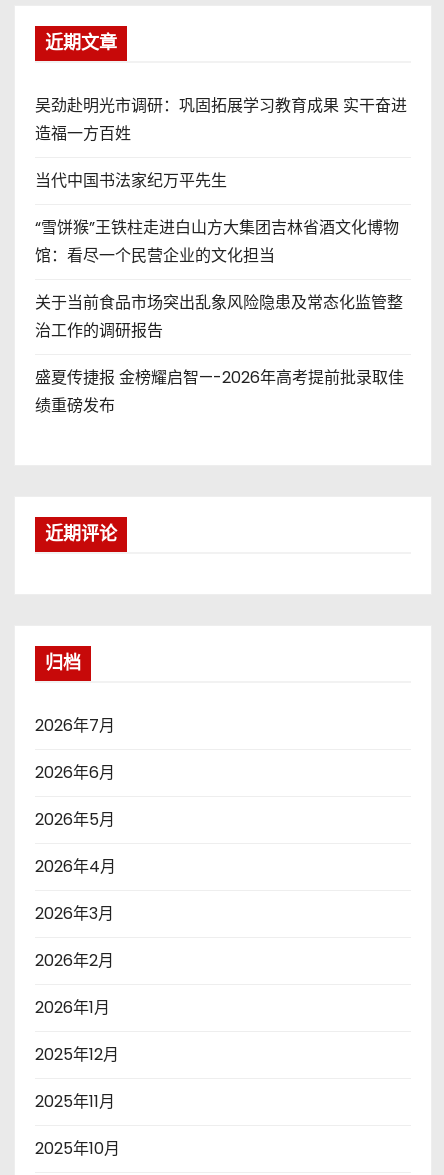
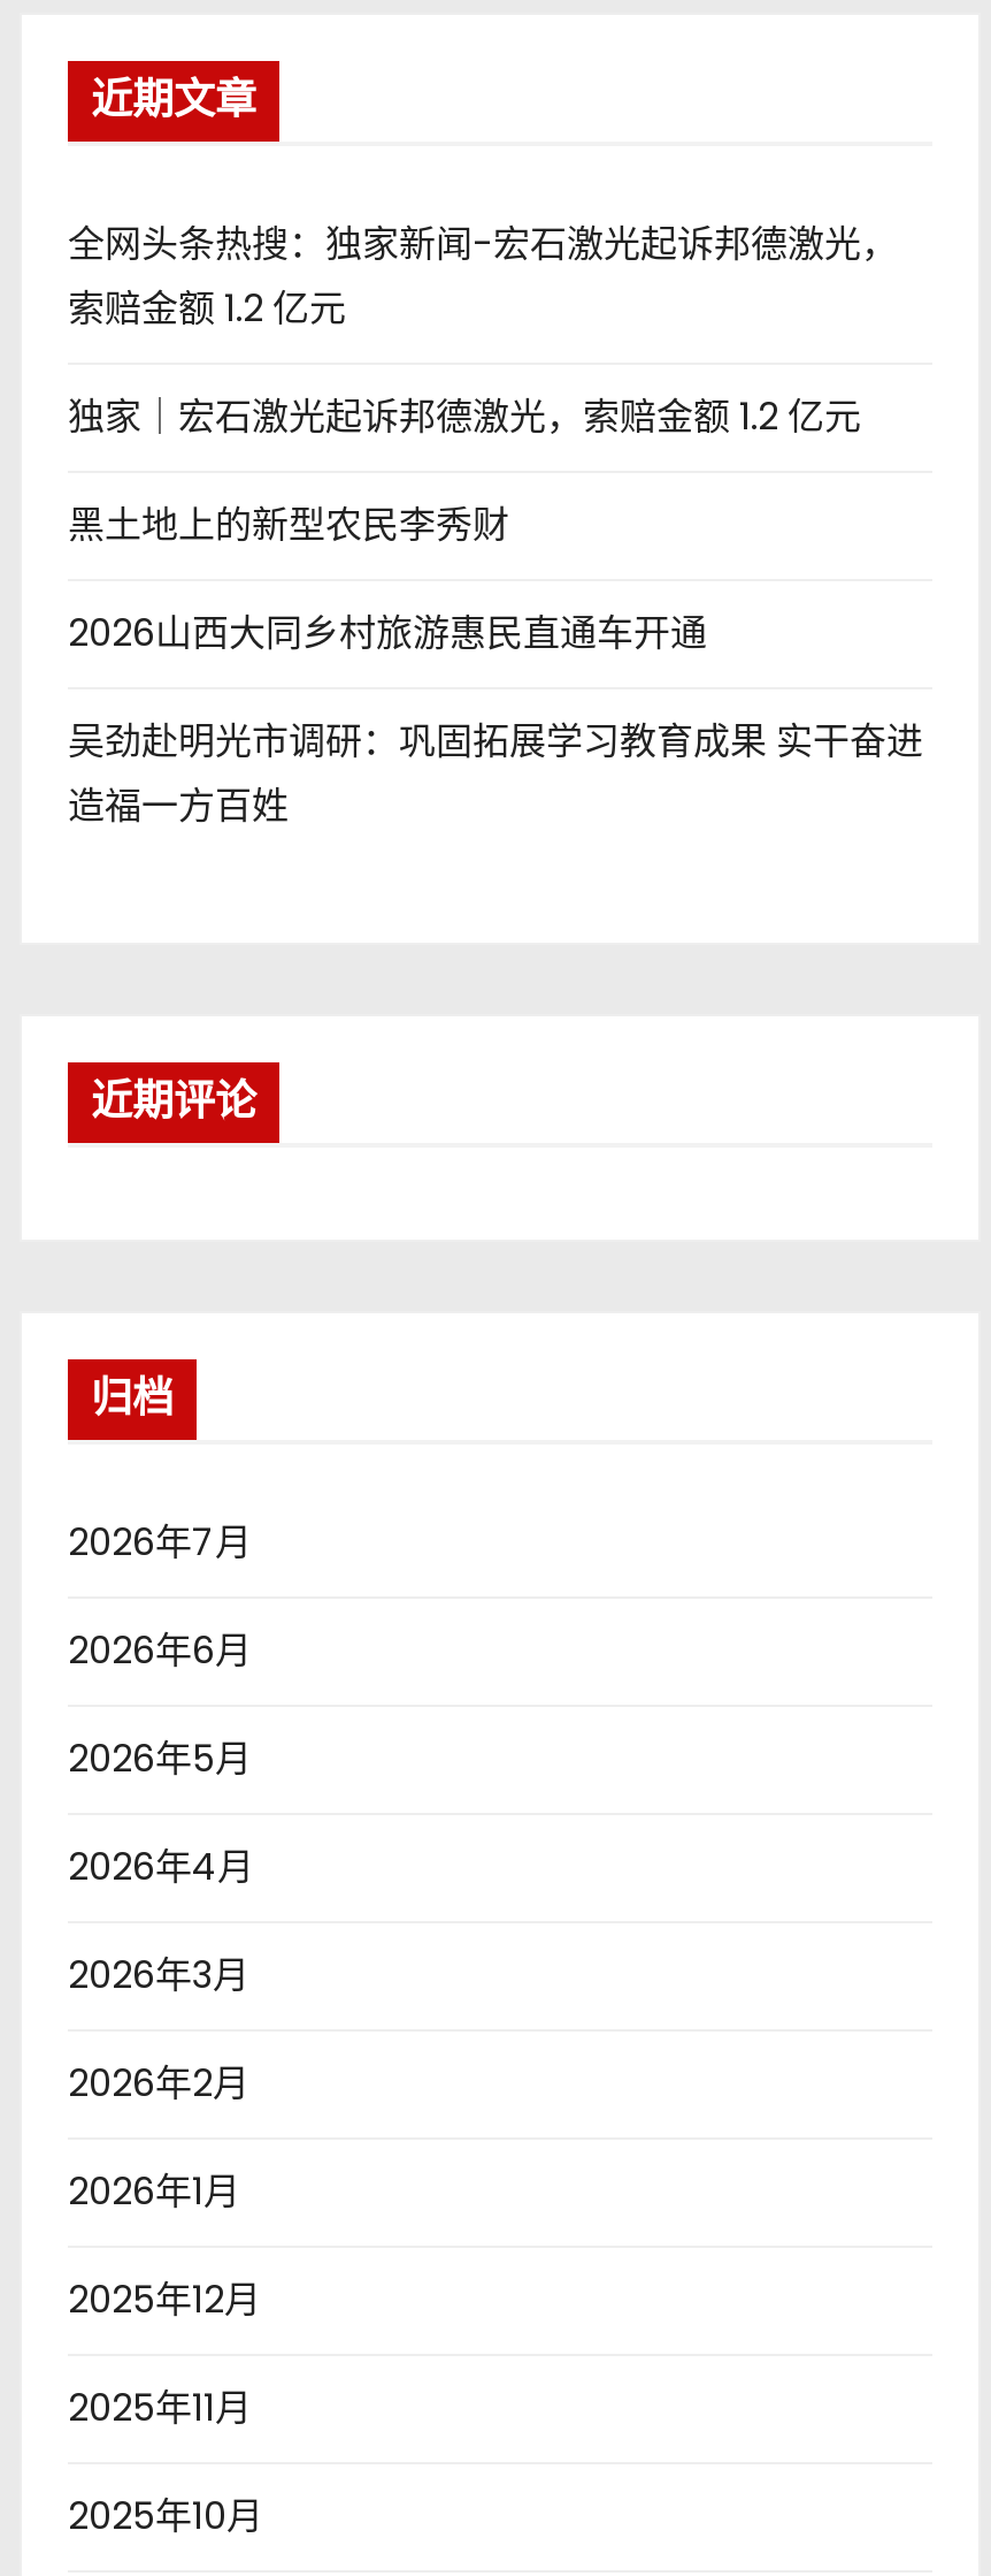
+ 全网头条热搜：独家新闻-宏石激光起诉邦德激光，
+ 索赔金额 1.2 亿元
+ 独家｜宏石激光起诉邦德激光，索赔金额 1.2 亿元
+ 黑土地上的新型农民李秀财
+ 2026山西大同乡村旅游惠民直通车开通

moved down: 吴劲赴明光市调研：巩固拓展学习教育成果 实干奋进 | 造福一方百姓

- 当代中国书法家纪万平先生
- “雪饼猴”王铁柱走进白山方大集团吉林省酒文化博物
- 馆：看尽一个民营企业的文化担当
- 关于当前食品市场突出乱象风险隐患及常态化监管整
- 治工作的调研报告
- 盛夏传捷报 金榜耀启智—-2026年高考提前批录取佳
- 绩重磅发布
